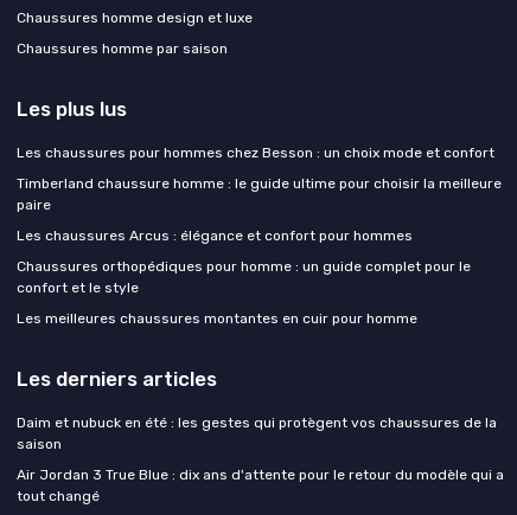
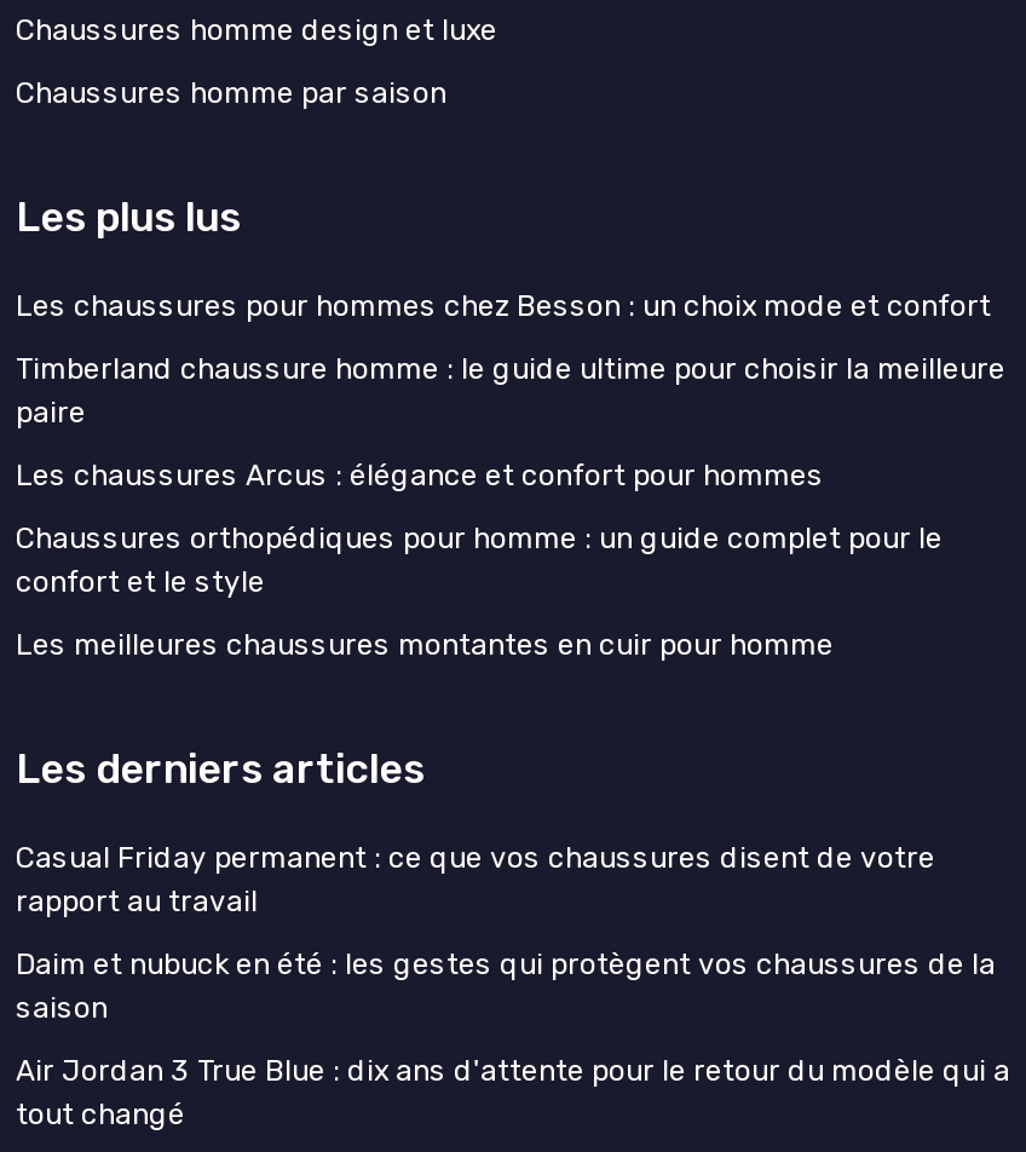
+ Casual Friday permanent : ce que vos chaussures disent de votre
+ rapport au travail
